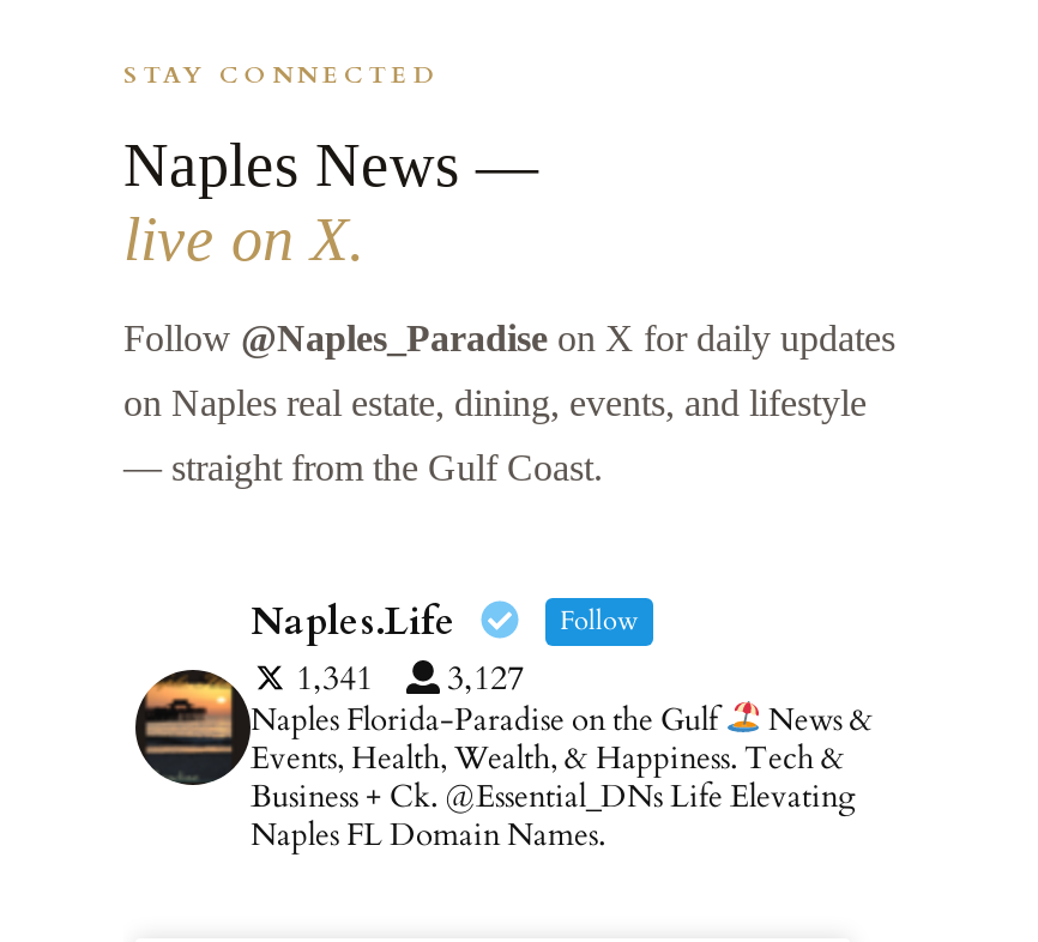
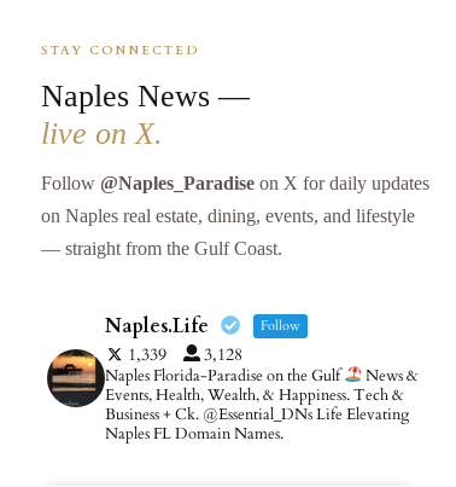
- 1,341
+ 1,339

- 3,127
+ 3,128
